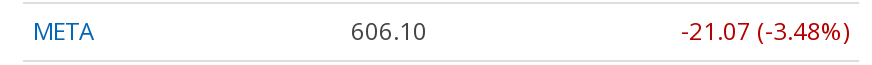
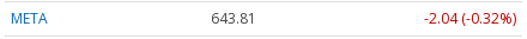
- 606.10
+ 643.81

- -21.07 (-3.48%)
+ -2.04 (-0.32%)
